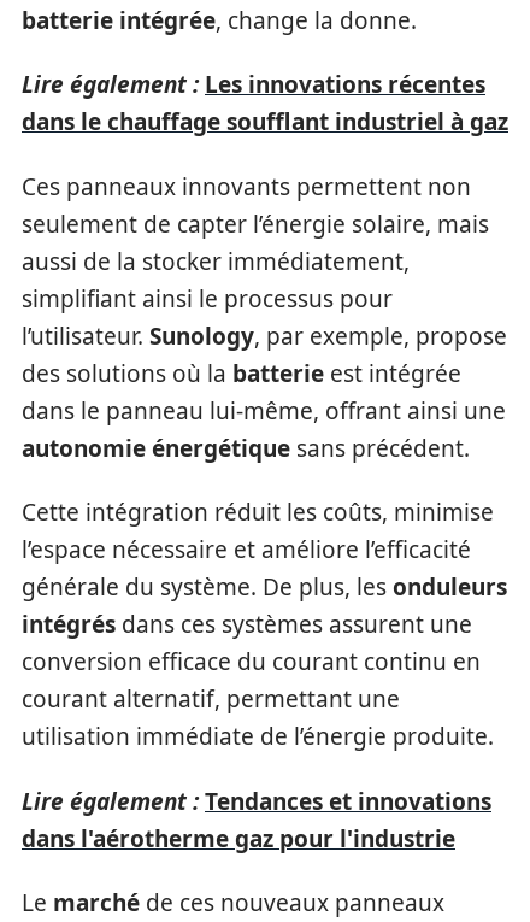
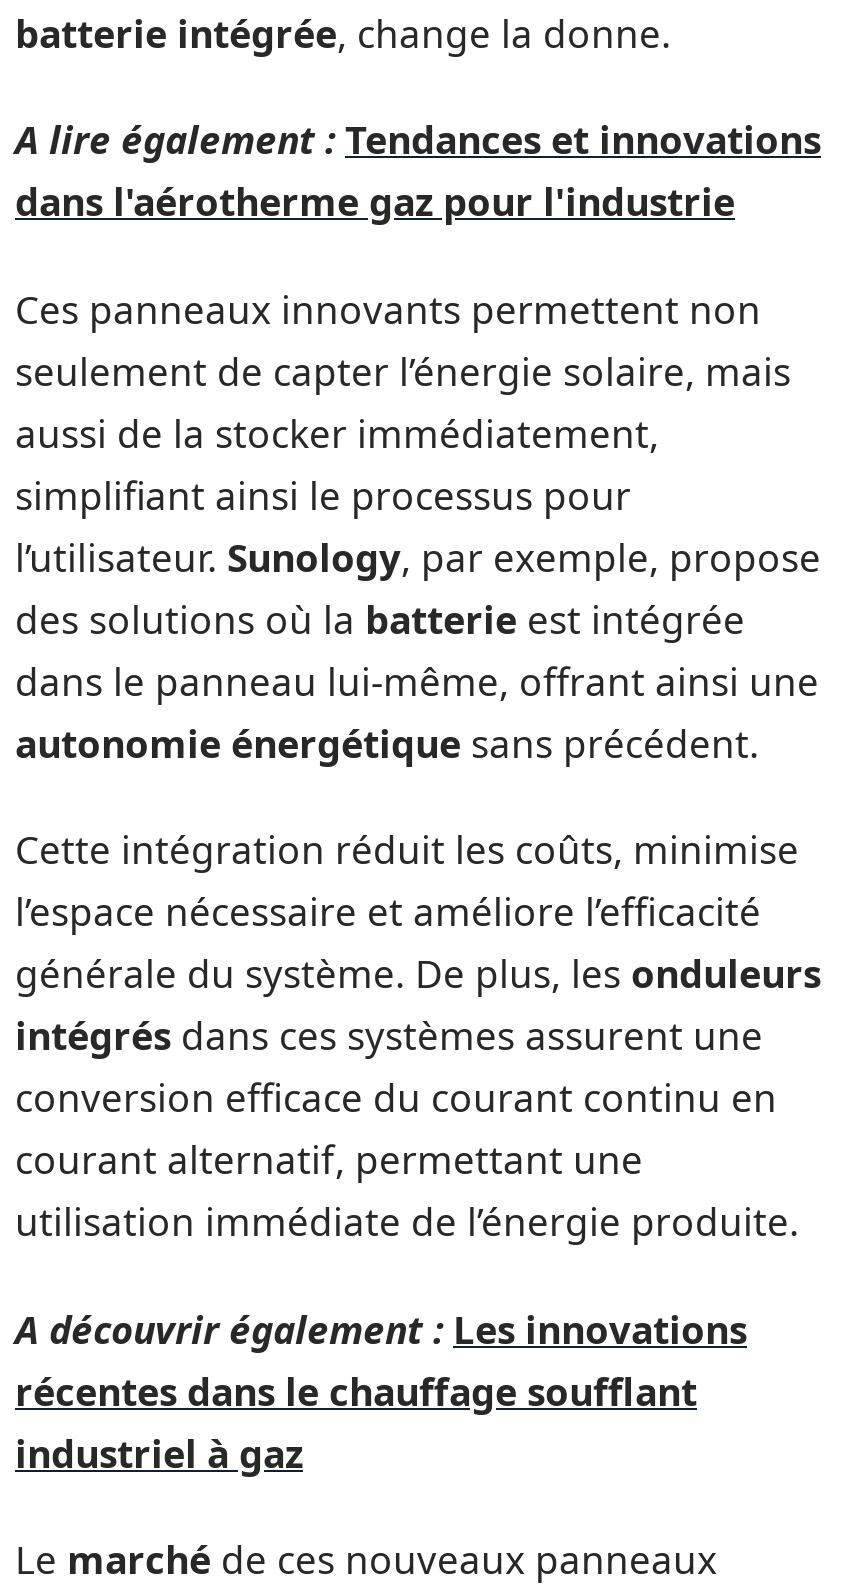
- Lire également : Les innovations récentes
- dans le chauffage soufflant industriel à gaz
+ A lire également : Tendances et innovations

- Lire également : Tendances et innovations
+ A découvrir également : Les innovations
+ récentes dans le chauffage soufflant
+ industriel à gaz

moved up: dans l'aérotherme gaz pour l'industrie
